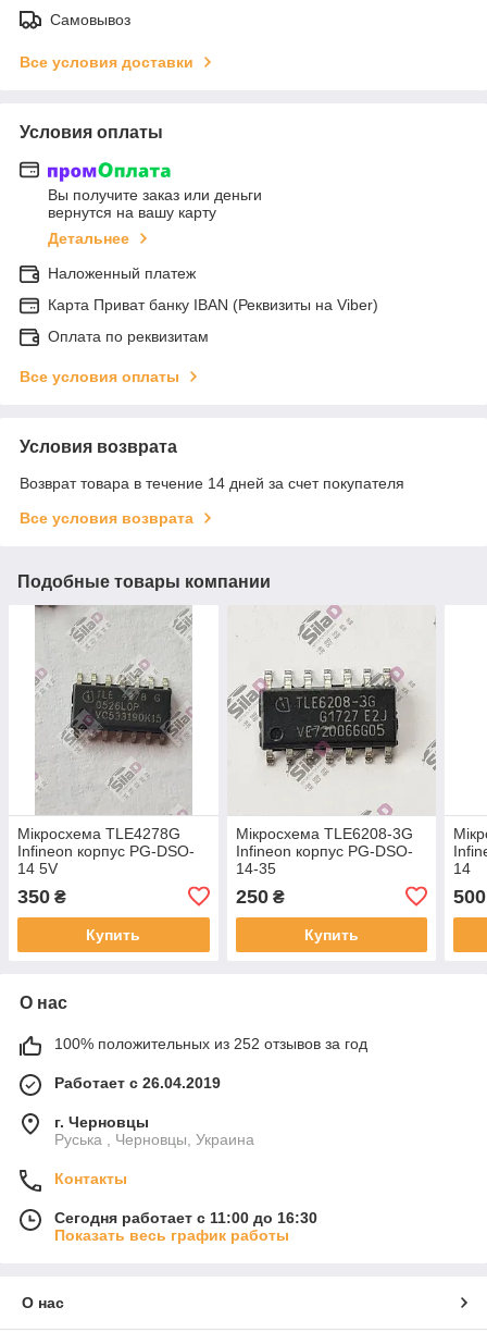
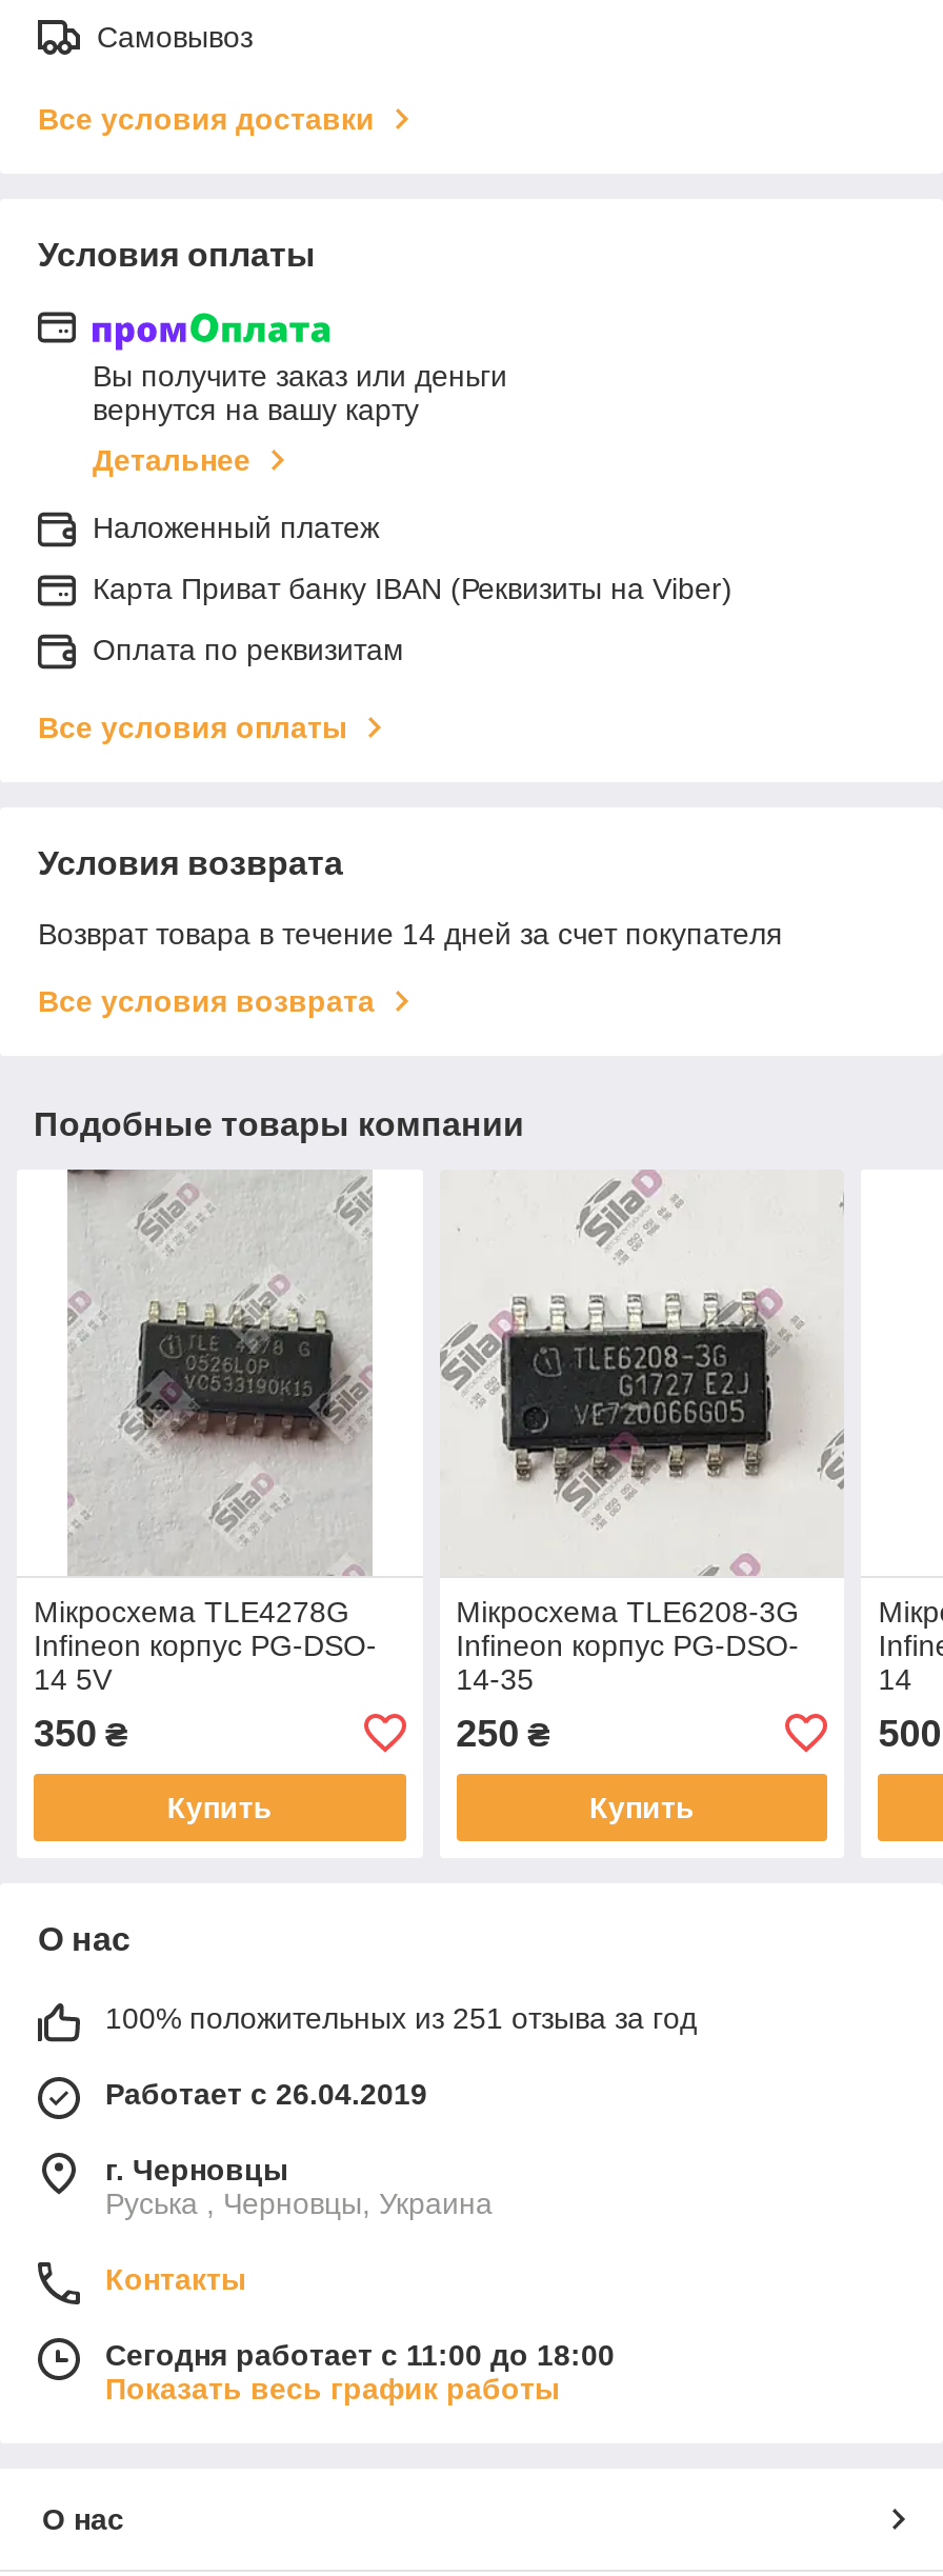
- 100% положительных из 252 отзывов за год
+ 100% положительных из 251 отзыва за год

- Сегодня работает с 11:00 до 16:30
+ Сегодня работает с 11:00 до 18:00
